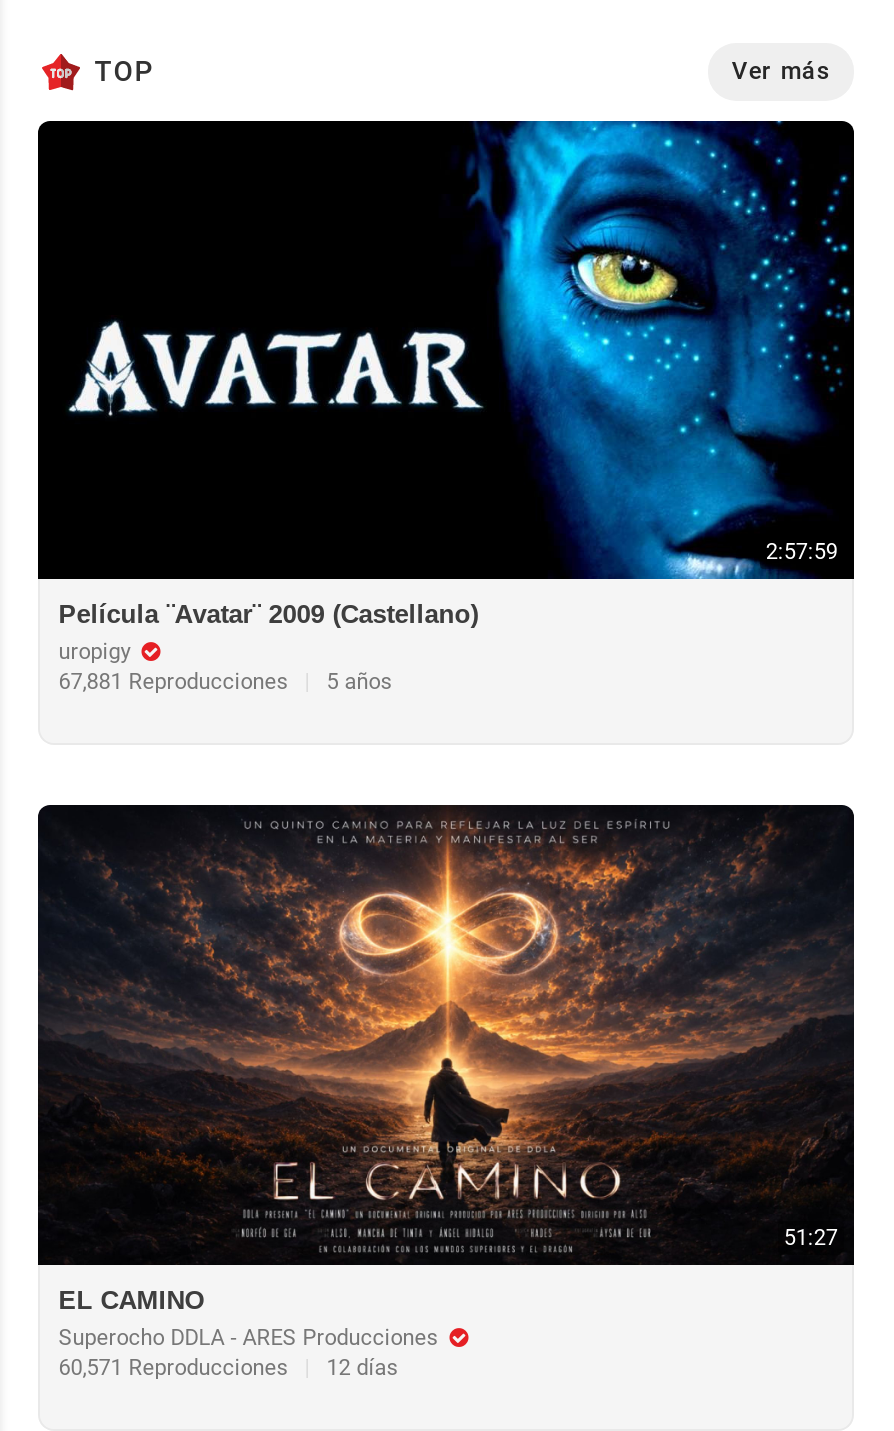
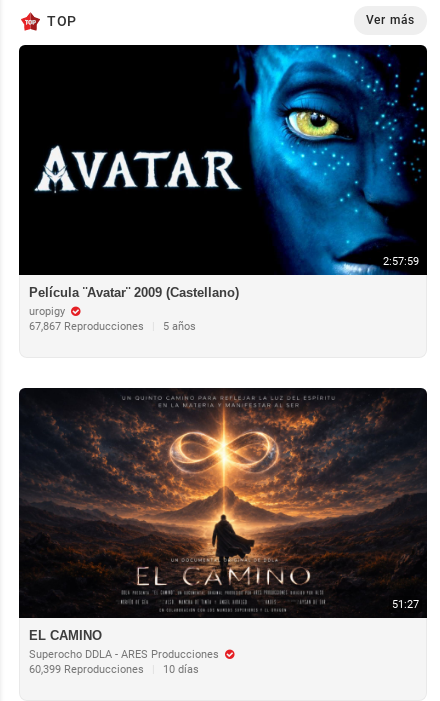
- 67,881 Reproducciones
+ 67,867 Reproducciones

- 60,571 Reproducciones
+ 60,399 Reproducciones

- 12 días
+ 10 días
